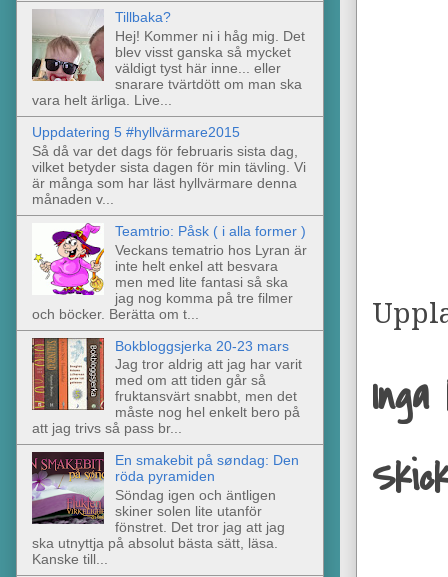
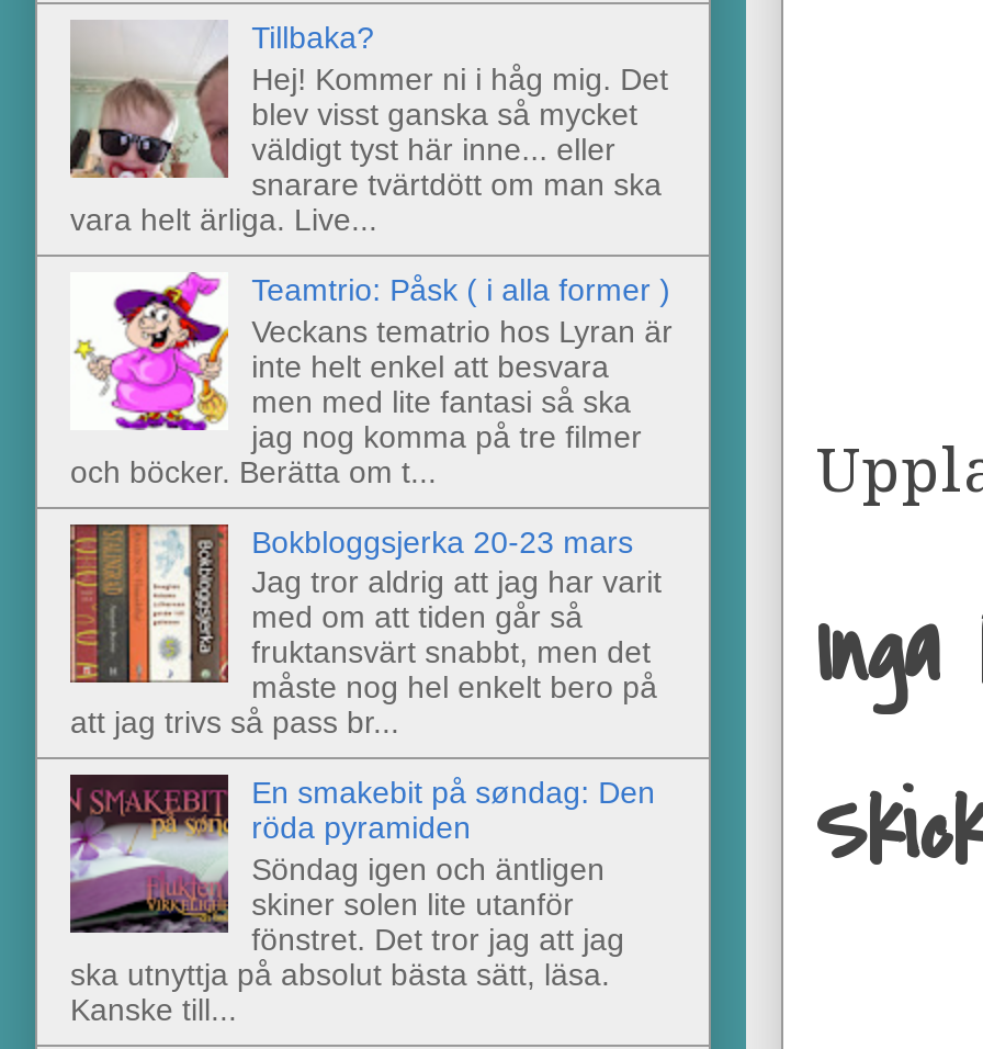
- Uppdatering 5 #hyllvärmare2015
- Så då var det dags för februaris sista dag,
- vilket betyder sista dagen för min tävling. Vi
- är många som har läst hyllvärmare denna
- månaden v...
